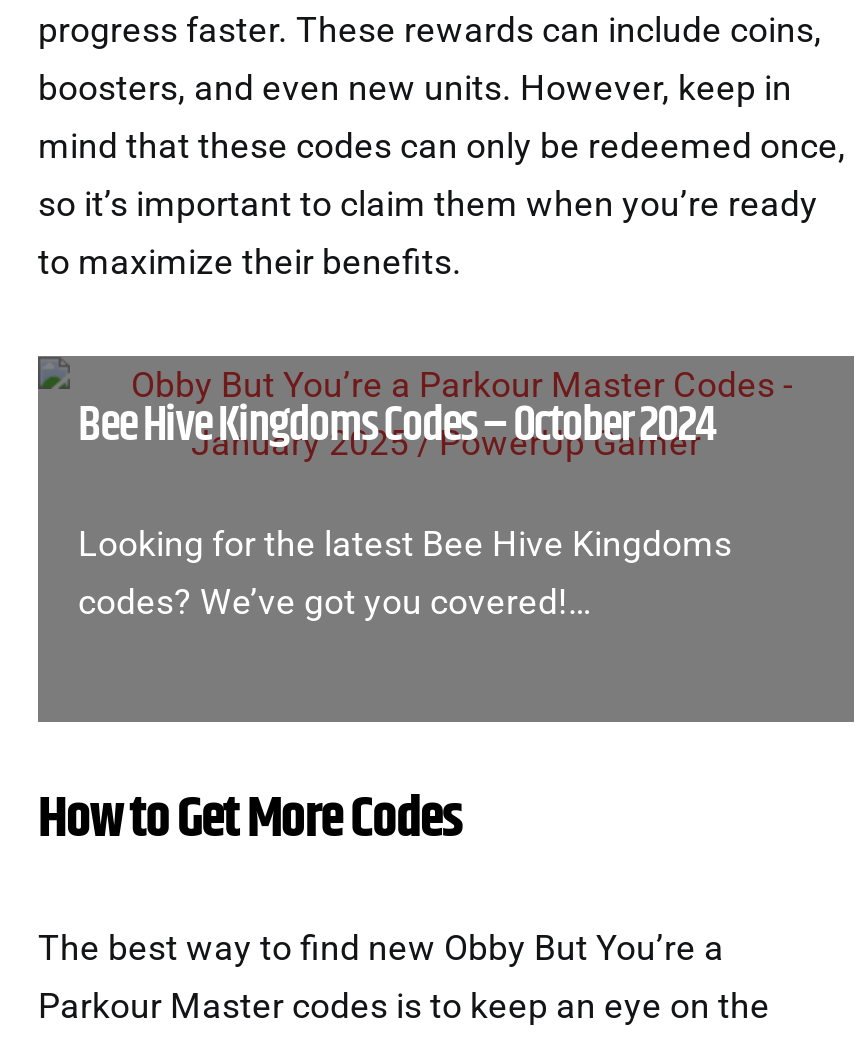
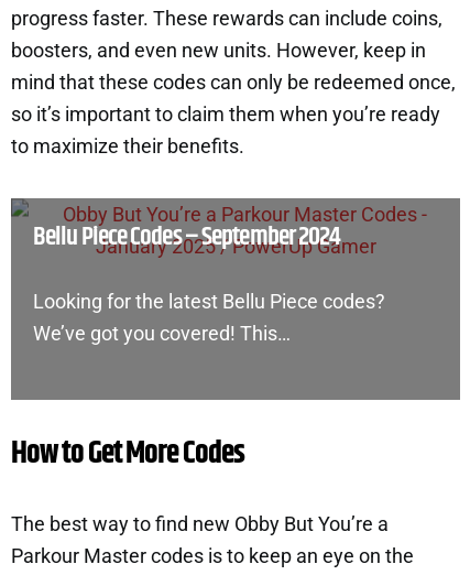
- Bee Hive Kingdoms Codes – October 2024
+ Bellu Piece Codes – September 2024

- Looking for the latest Bee Hive Kingdoms
- codes? We’ve got you covered!…
+ Looking for the latest Bellu Piece codes?
+ We’ve got you covered! This…
